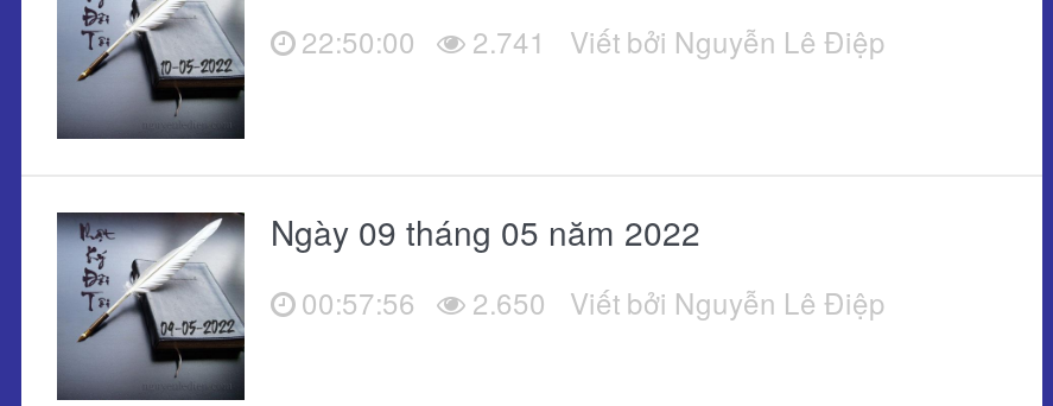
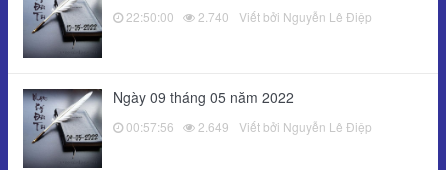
- 2.741 Viết bởi Nguyễn Lê Điệp
+ 2.740 Viết bởi Nguyễn Lê Điệp

- 2.650 Viết bởi Nguyễn Lê Điệp
+ 2.649 Viết bởi Nguyễn Lê Điệp
